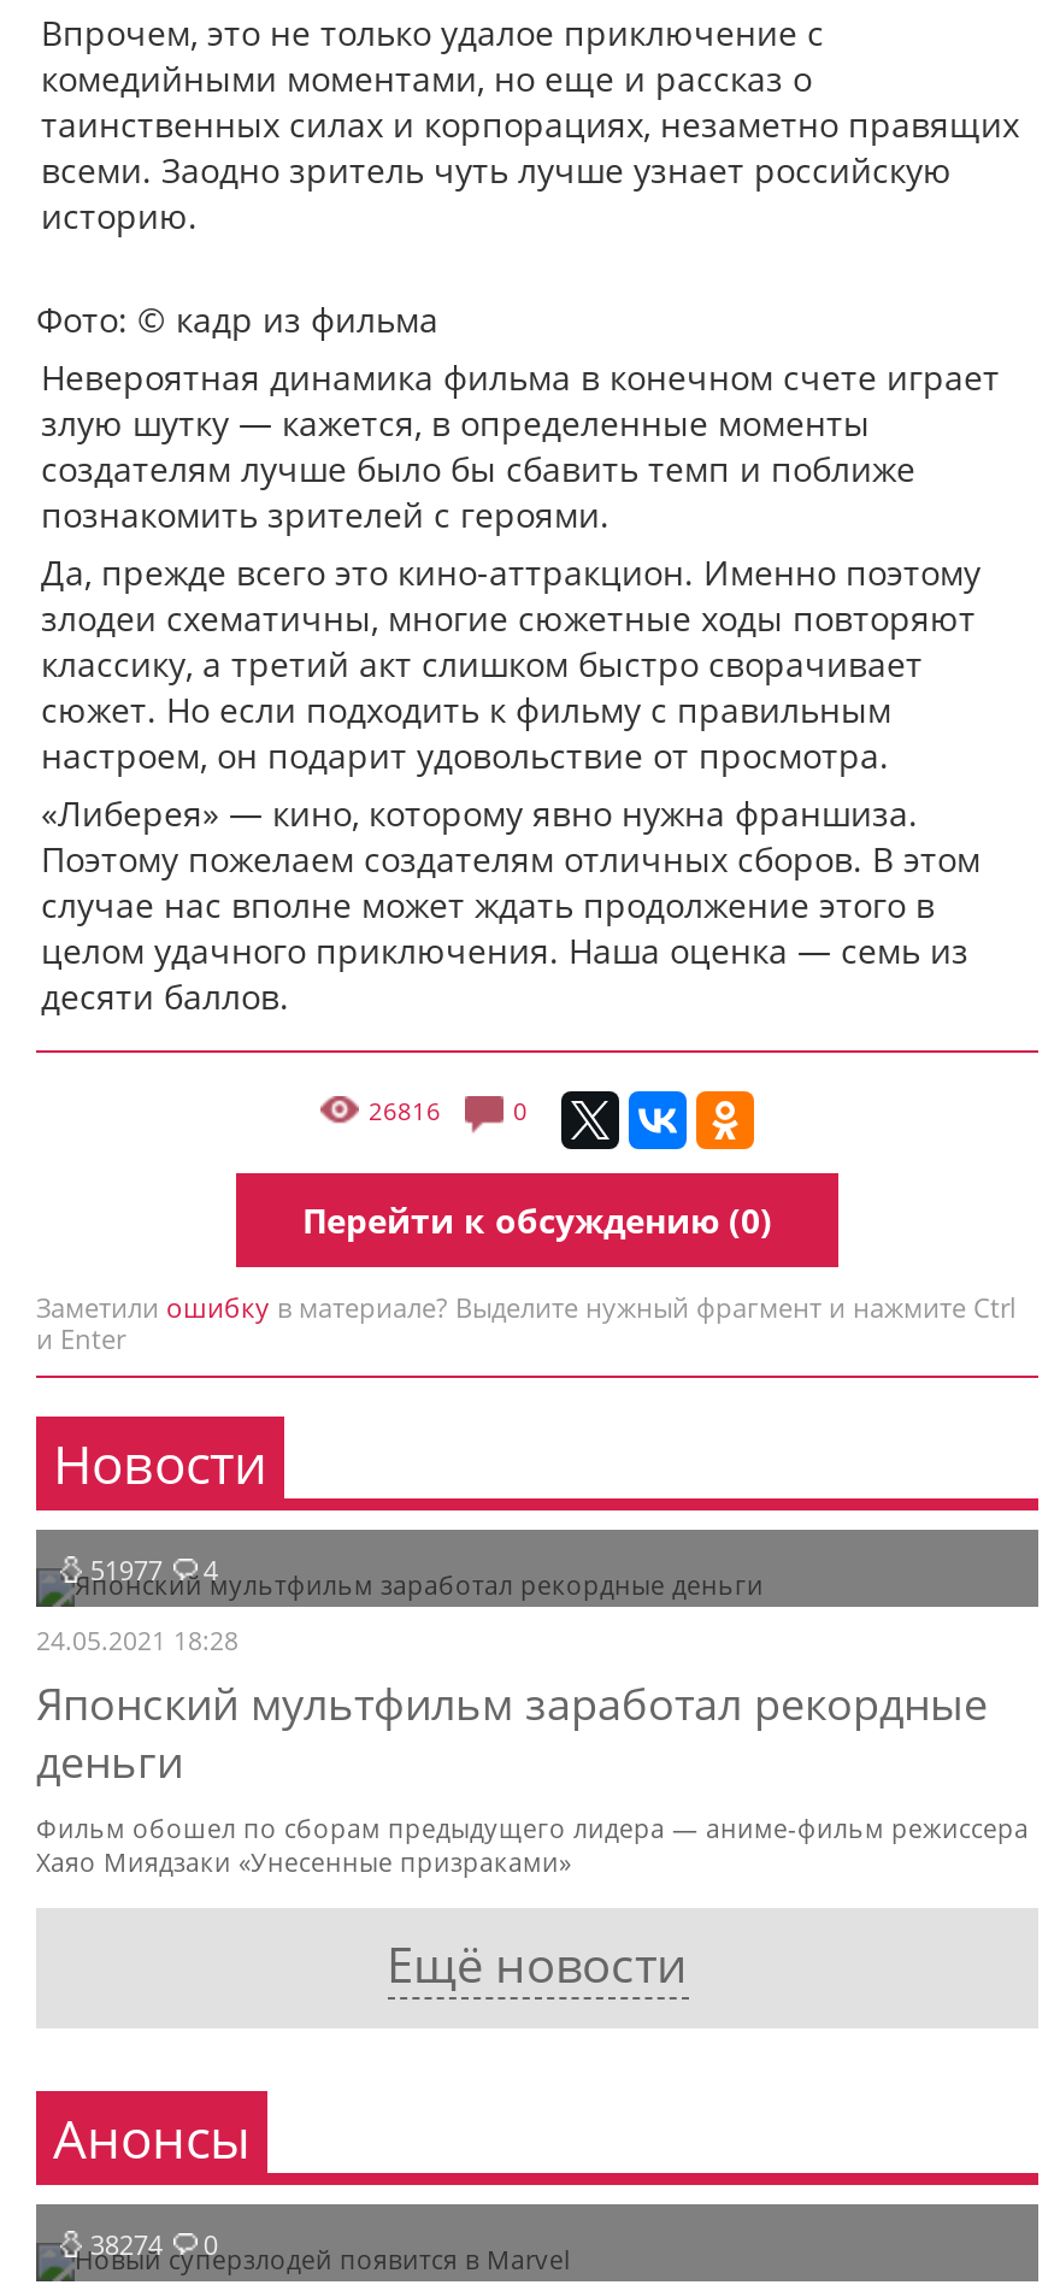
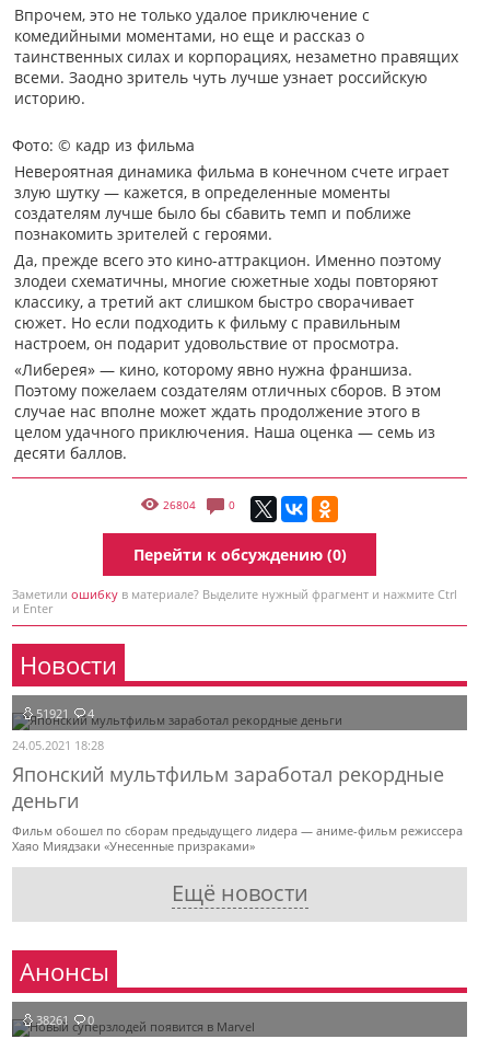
- 26816
+ 26804

- 51977 4
+ 51921 4

- 38274 0
+ 38261 0
